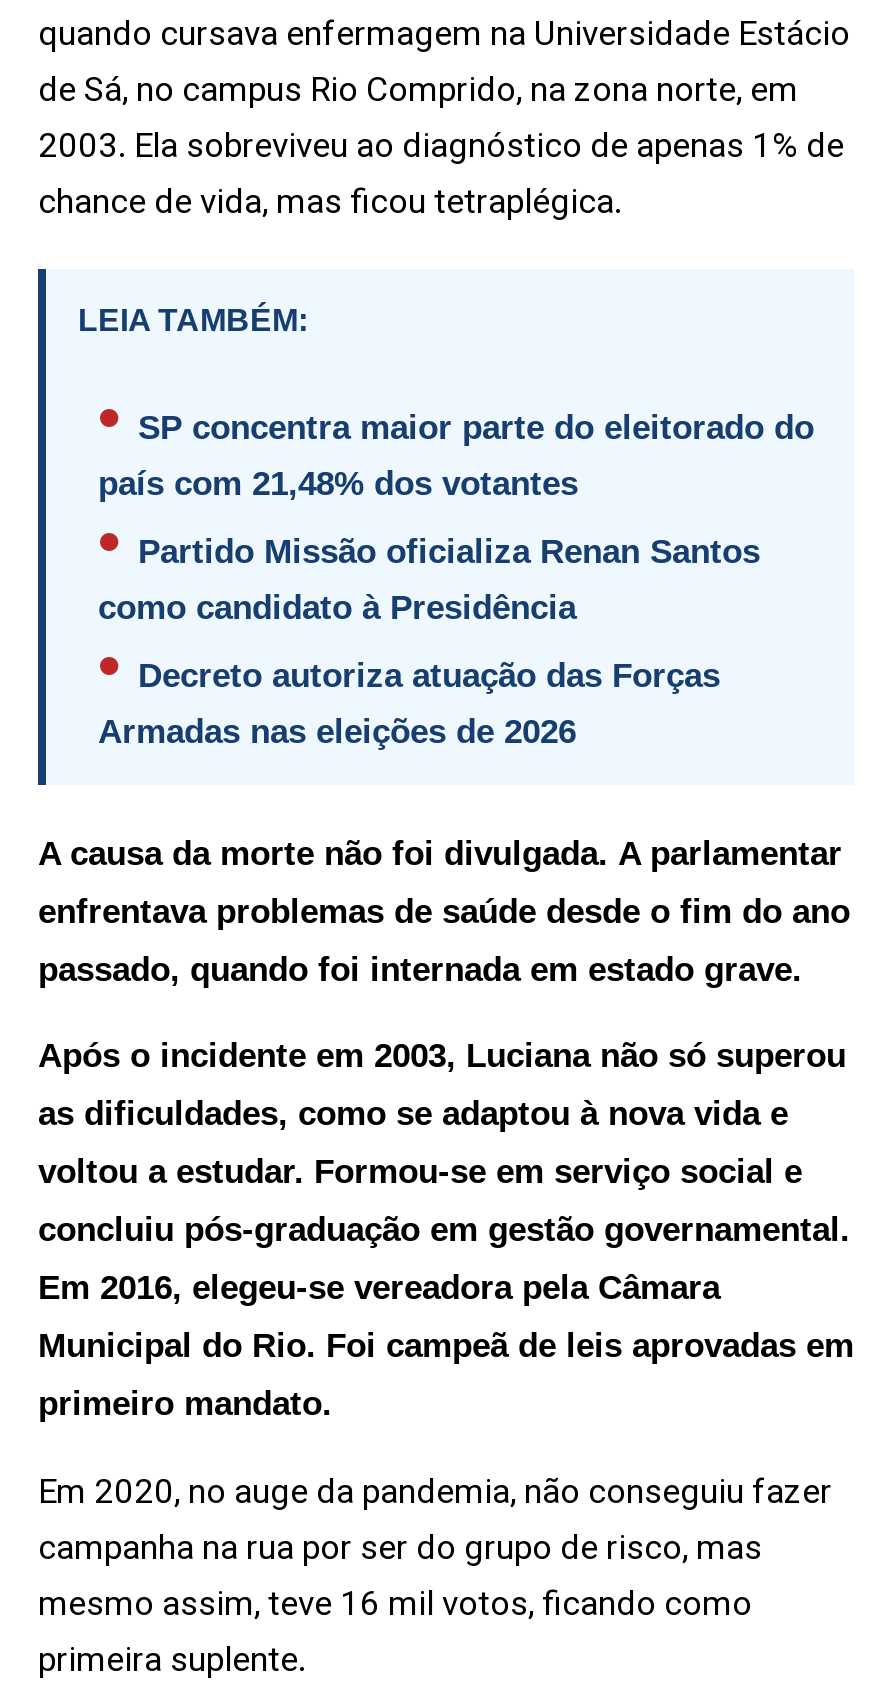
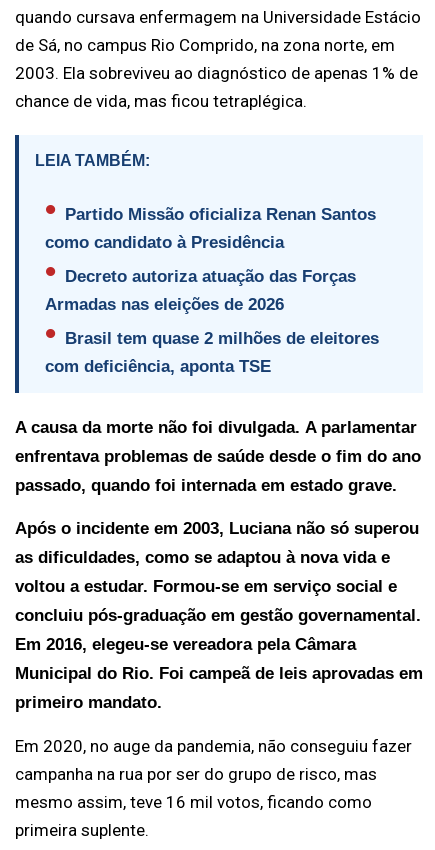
- SP concentra maior parte do eleitorado do
- país com 21,48% dos votantes

moved up: Partido Missão oficializa Renan Santos | como candidato à Presidência | Decreto autoriza atuação das Forças | Armadas nas eleições de 2026

+ Brasil tem quase 2 milhões de eleitores
+ com deficiência, aponta TSE
